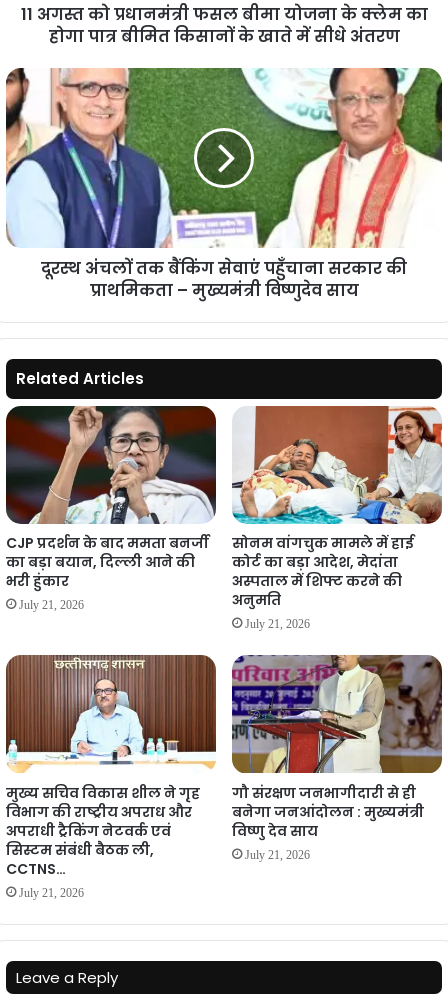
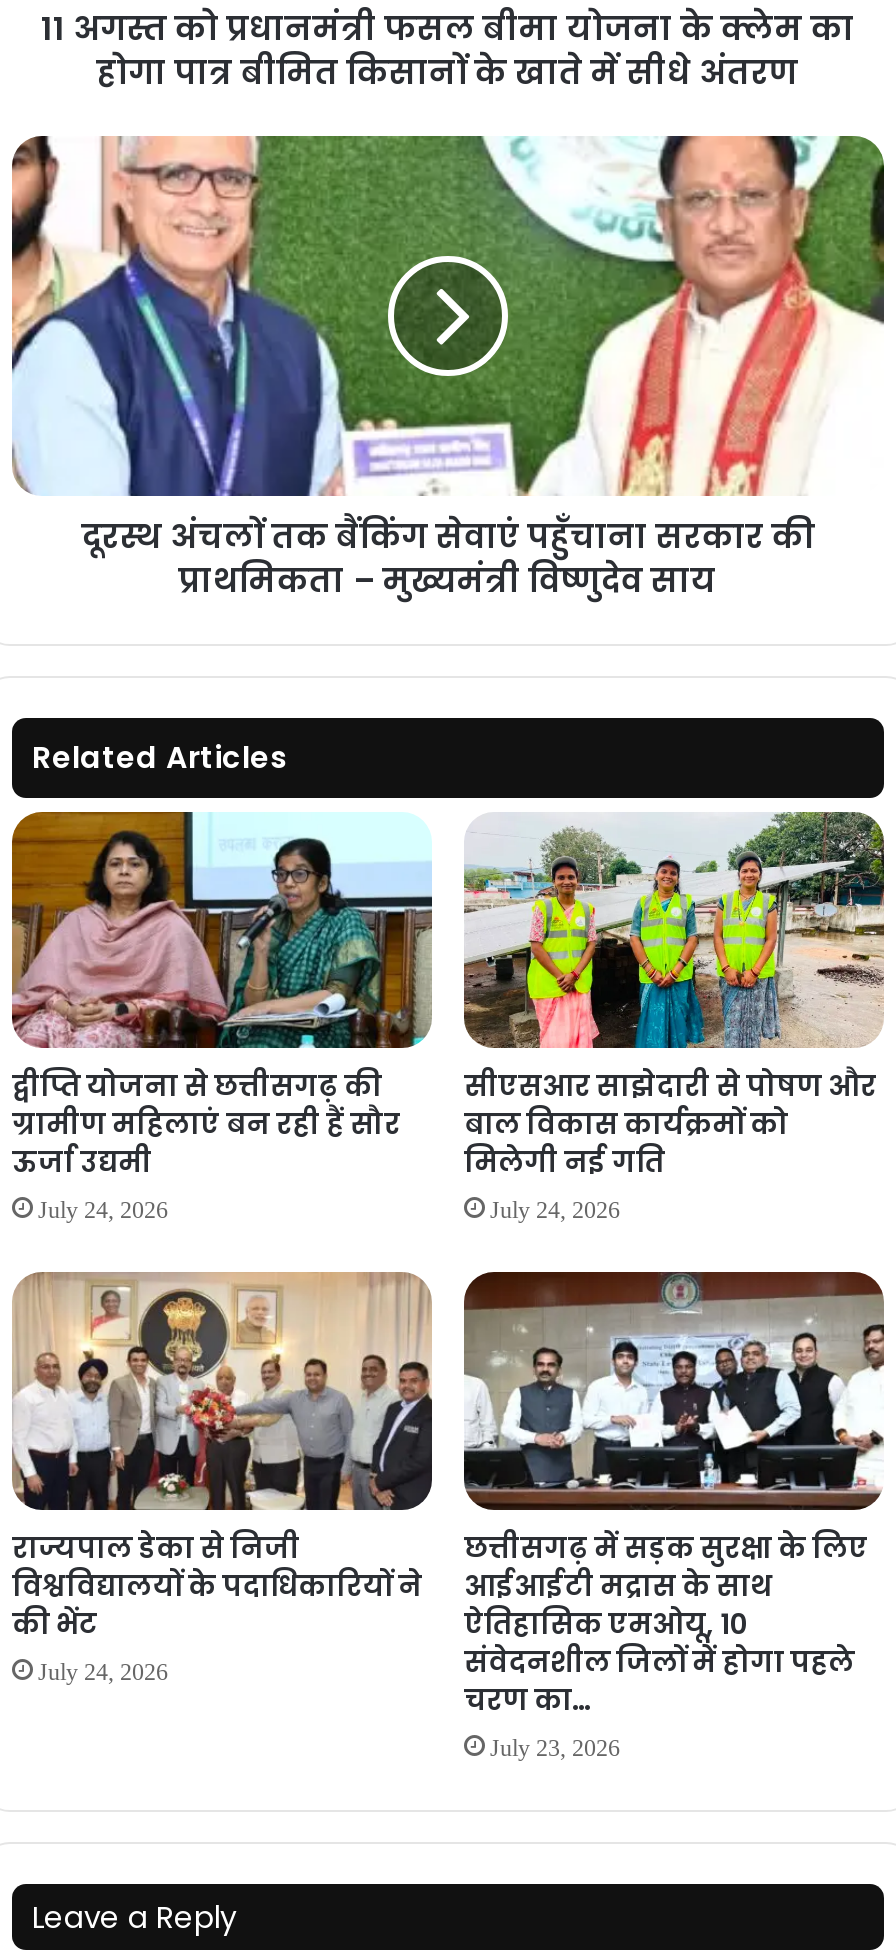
- [image]
- CJP प्रदर्शन के बाद ममता बनर्जी
- का बड़ा बयान, दिल्ली आने की
- भरी हुंकार
- July 21, 2026
+ [image]
+ द्वीप्ति योजना से छत्तीसगढ़ की
+ ग्रामीण महिलाएं बन रही हैं सौर
+ ऊर्जा उद्यमी
+ July 24, 2026

- [image]
- सोनम वांगचुक मामले में हाई
- कोर्ट का बड़ा आदेश, मेदांता
- अस्पताल में शिफ्ट करने की
- अनुमति
- July 21, 2026
+ [image]
+ सीएसआर साझेदारी से पोषण और
+ बाल विकास कार्यक्रमों को
+ मिलेगी नई गति
+ July 24, 2026

- [image]
- मुख्य सचिव विकास शील ने गृह
- विभाग की राष्ट्रीय अपराध और
- अपराधी ट्रैकिंग नेटवर्क एवं
- सिस्टम संबंधी बैठक ली,
- CCTNS…
- July 21, 2026
+ [image]
+ राज्यपाल डेका से निजी
+ विश्वविद्यालयों के पदाधिकारियों ने
+ की भेंट
+ July 24, 2026

- [image]
- गौ संरक्षण जनभागीदारी से ही
- बनेगा जनआंदोलन : मुख्यमंत्री
- विष्णु देव साय
- July 21, 2026
+ [image]
+ छत्तीसगढ़ में सड़क सुरक्षा के लिए
+ आईआईटी मद्रास के साथ
+ ऐतिहासिक एमओयू, 10
+ संवेदनशील जिलों में होगा पहले
+ चरण का…
+ July 23, 2026
